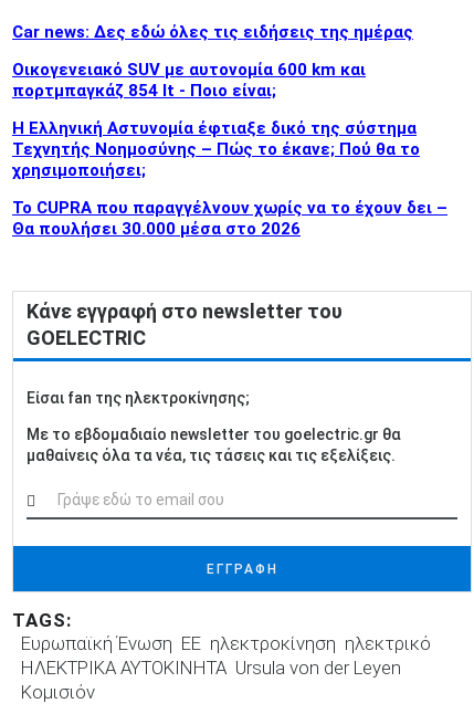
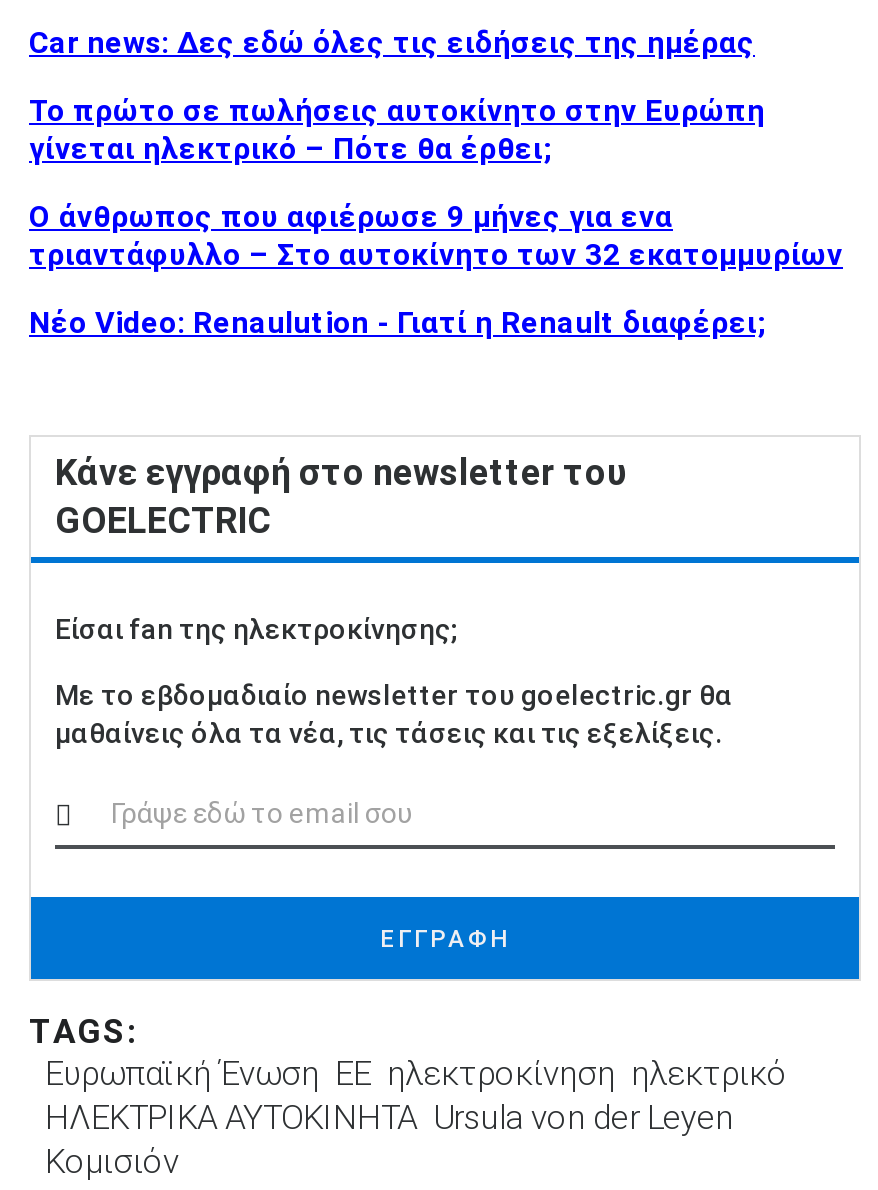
- Οικογενειακό SUV με αυτονομία 600 km και
- πορτμπαγκάζ 854 lt - Ποιο είναι;
+ Το πρώτο σε πωλήσεις αυτοκίνητο στην Ευρώπη
+ γίνεται ηλεκτρικό – Πότε θα έρθει;

- Η Ελληνική Αστυνομία έφτιαξε δικό της σύστημα
- Τεχνητής Νοημοσύνης – Πώς το έκανε; Πού θα το
- χρησιμοποιήσει;
+ Ο άνθρωπος που αφιέρωσε 9 μήνες για ενα
+ τριαντάφυλλο – Στο αυτοκίνητο των 32 εκατομμυρίων

- Το CUPRA που παραγγέλνουν χωρίς να το έχουν δει –
- Θα πουλήσει 30.000 μέσα στο 2026
+ Νέο Video: Renaulution - Γιατί η Renault διαφέρει;
